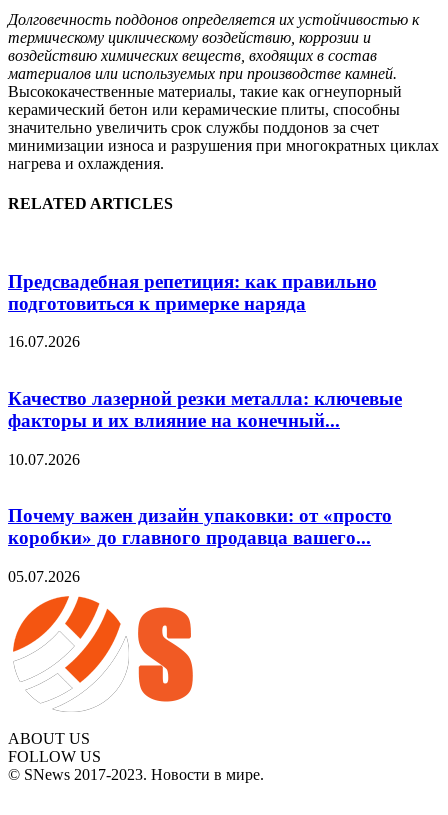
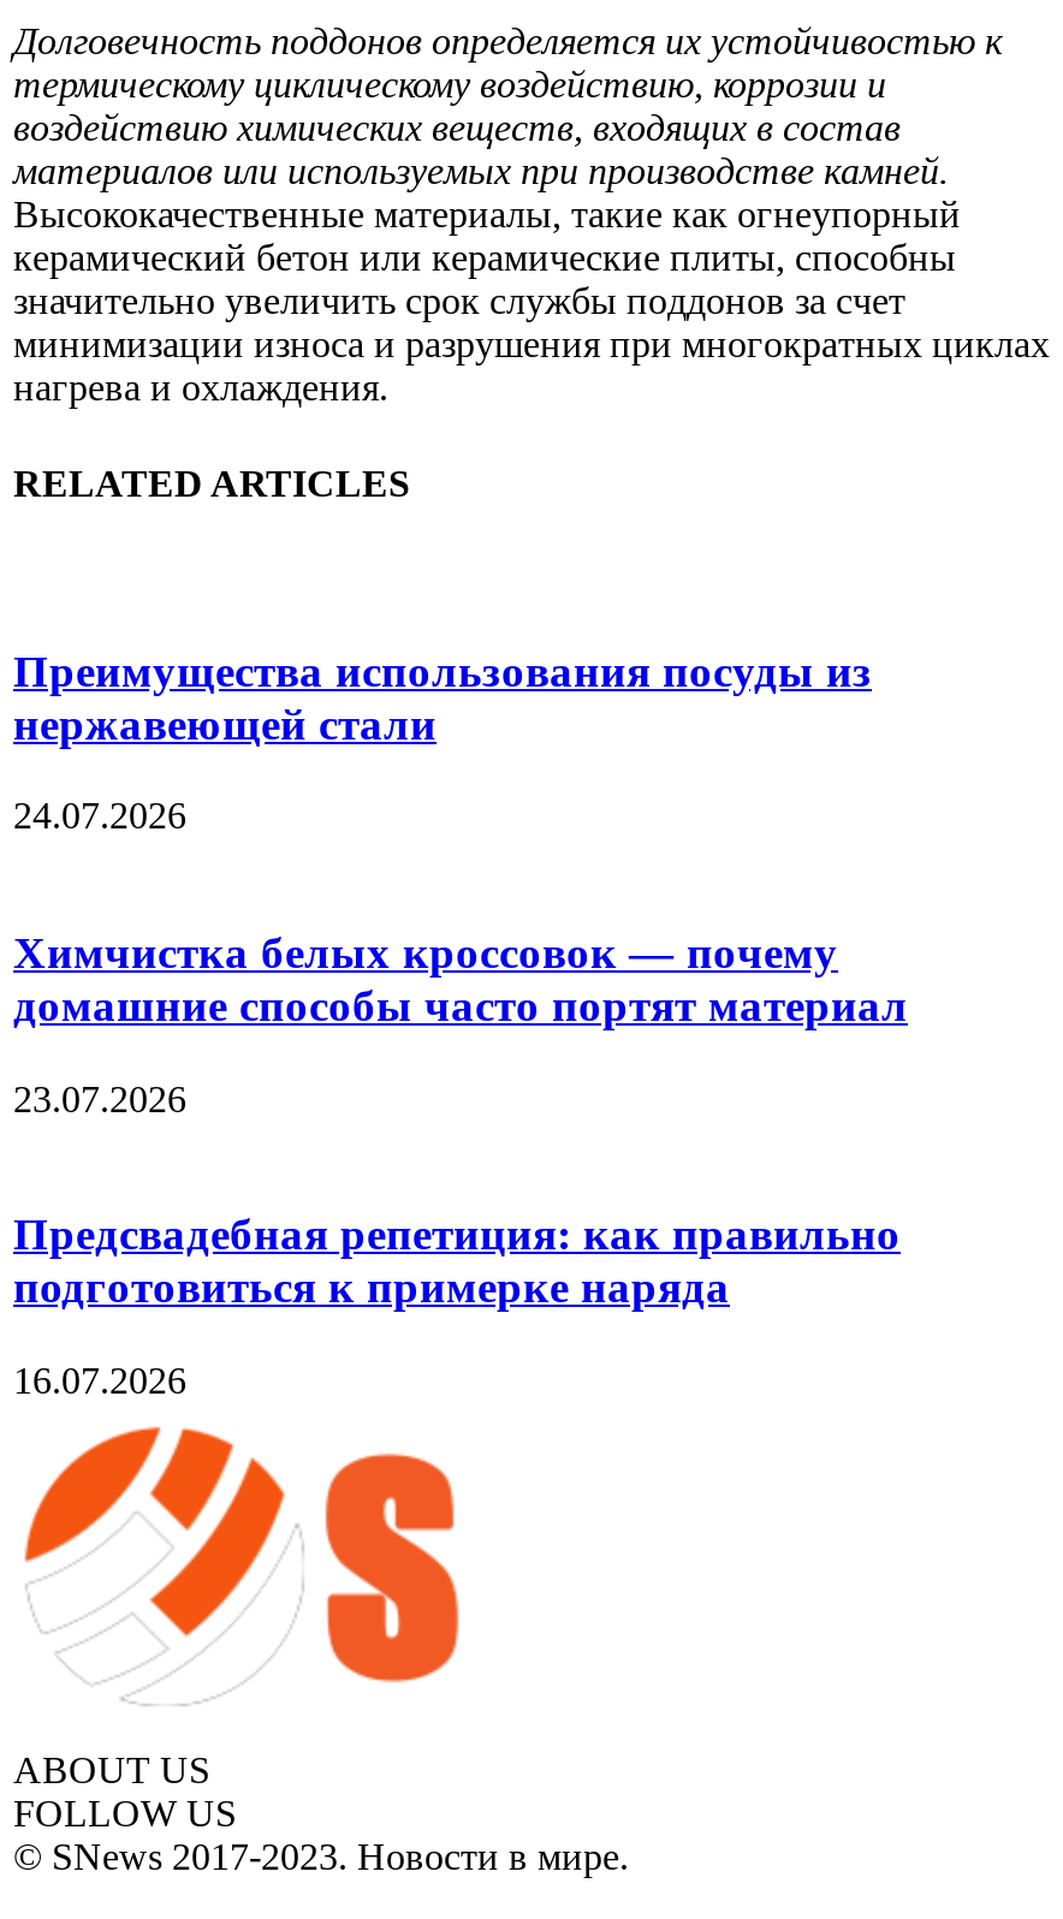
+ Преимущества использования посуды из
+ нержавеющей стали
+ 24.07.2026
+ Химчистка белых кроссовок — почему
+ домашние способы часто портят материал
+ 23.07.2026

moved down: Предсвадебная репетиция: как правильно | подготовиться к примерке наряда | 16.07.2026

- Качество лазерной резки металла: ключевые
- факторы и их влияние на конечный...
- 10.07.2026
- Почему важен дизайн упаковки: от «просто
- коробки» до главного продавца вашего...
- 05.07.2026
